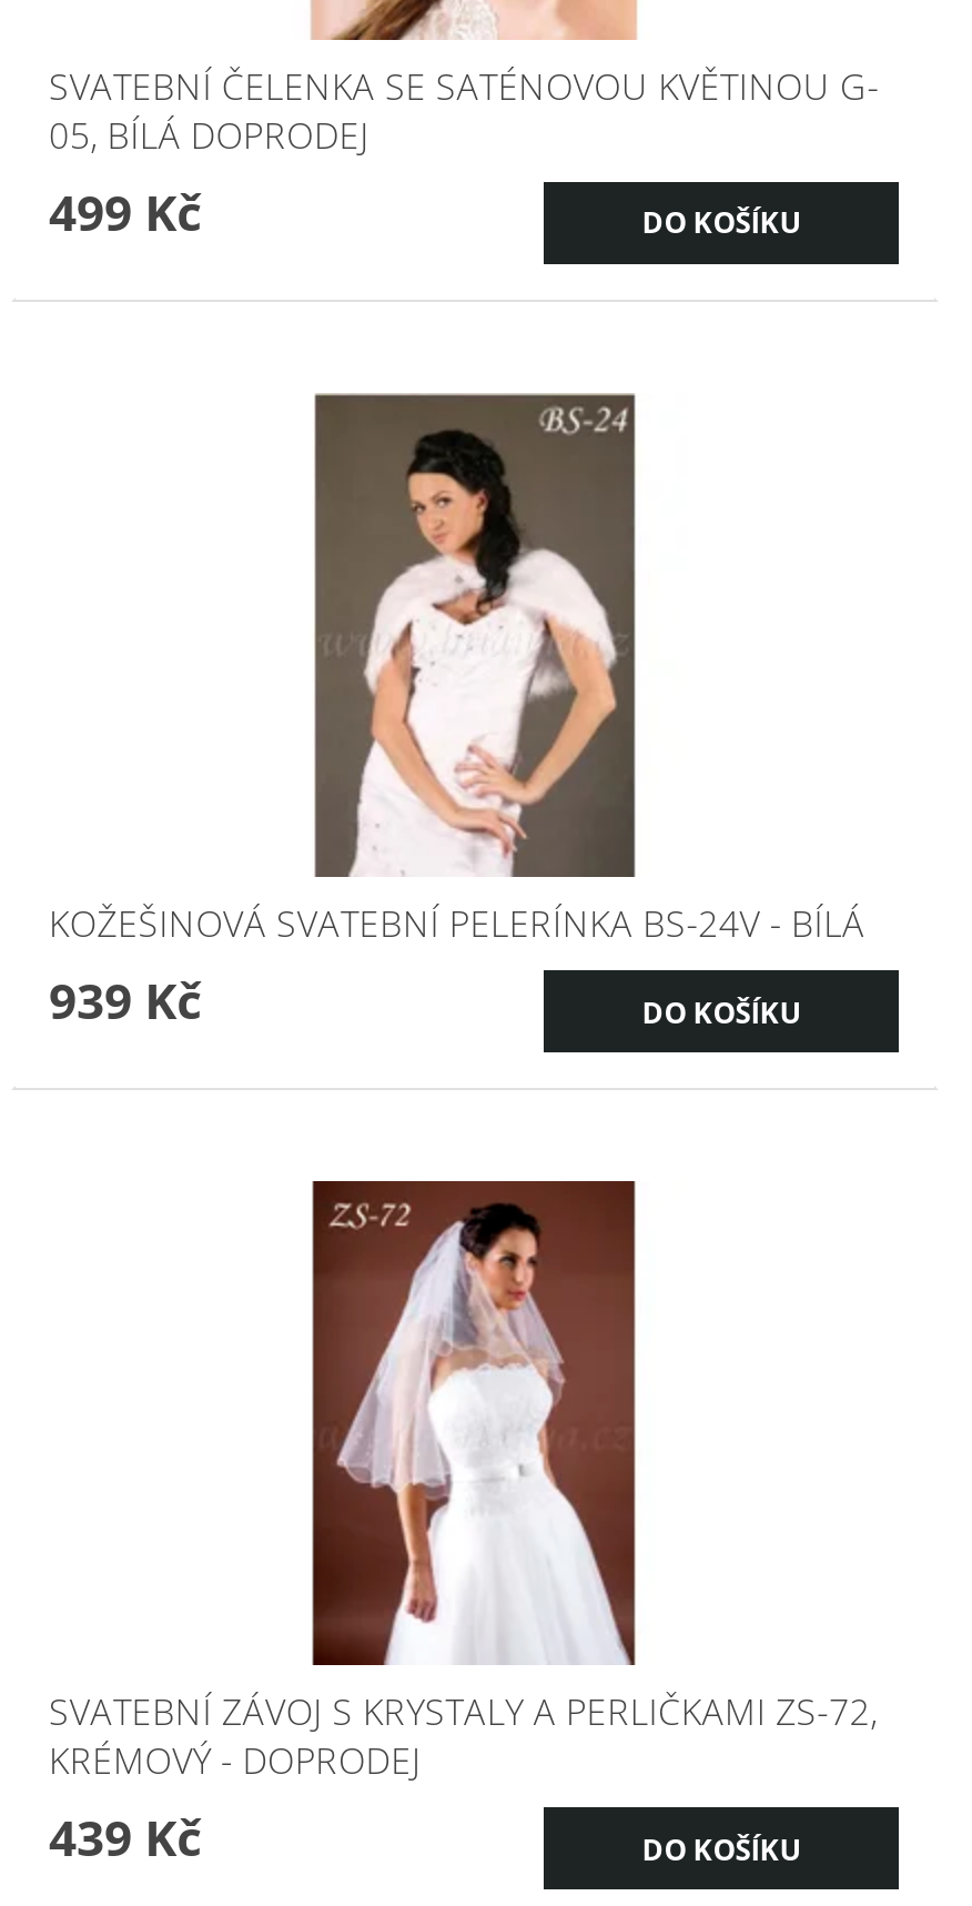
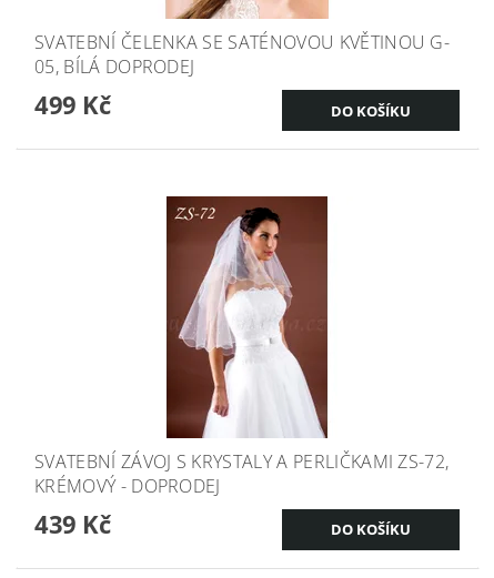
- [image]
- KOŽEŠINOVÁ SVATEBNÍ PELERÍNKA BS-24V - BÍLÁ
- 939 Kč
